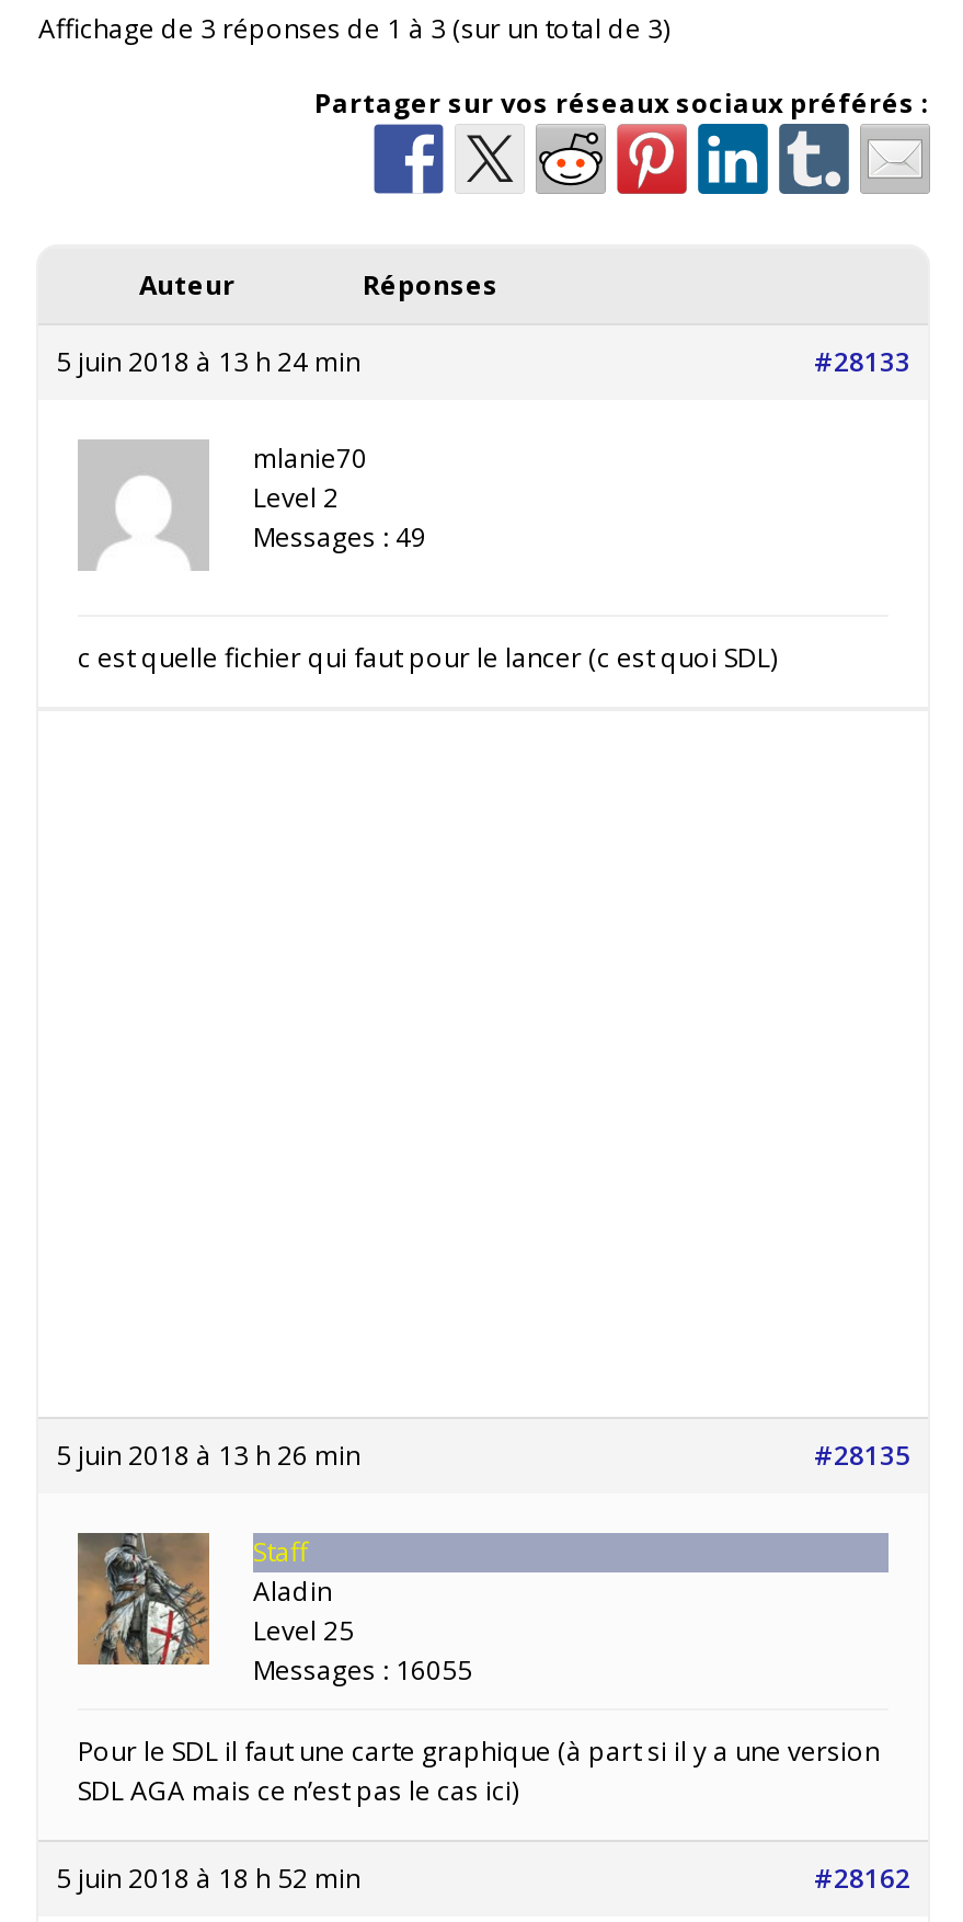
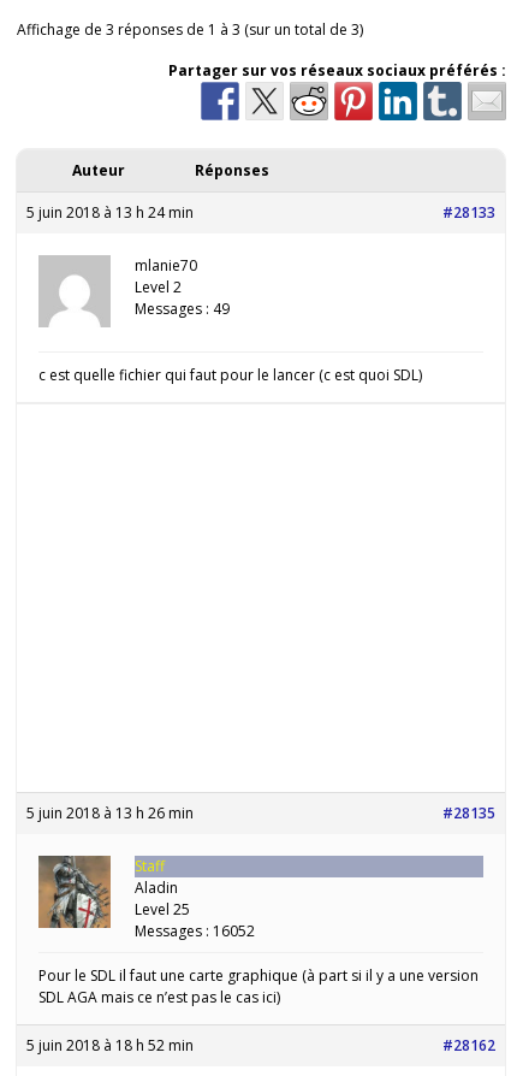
- Messages : 16055
+ Messages : 16052
